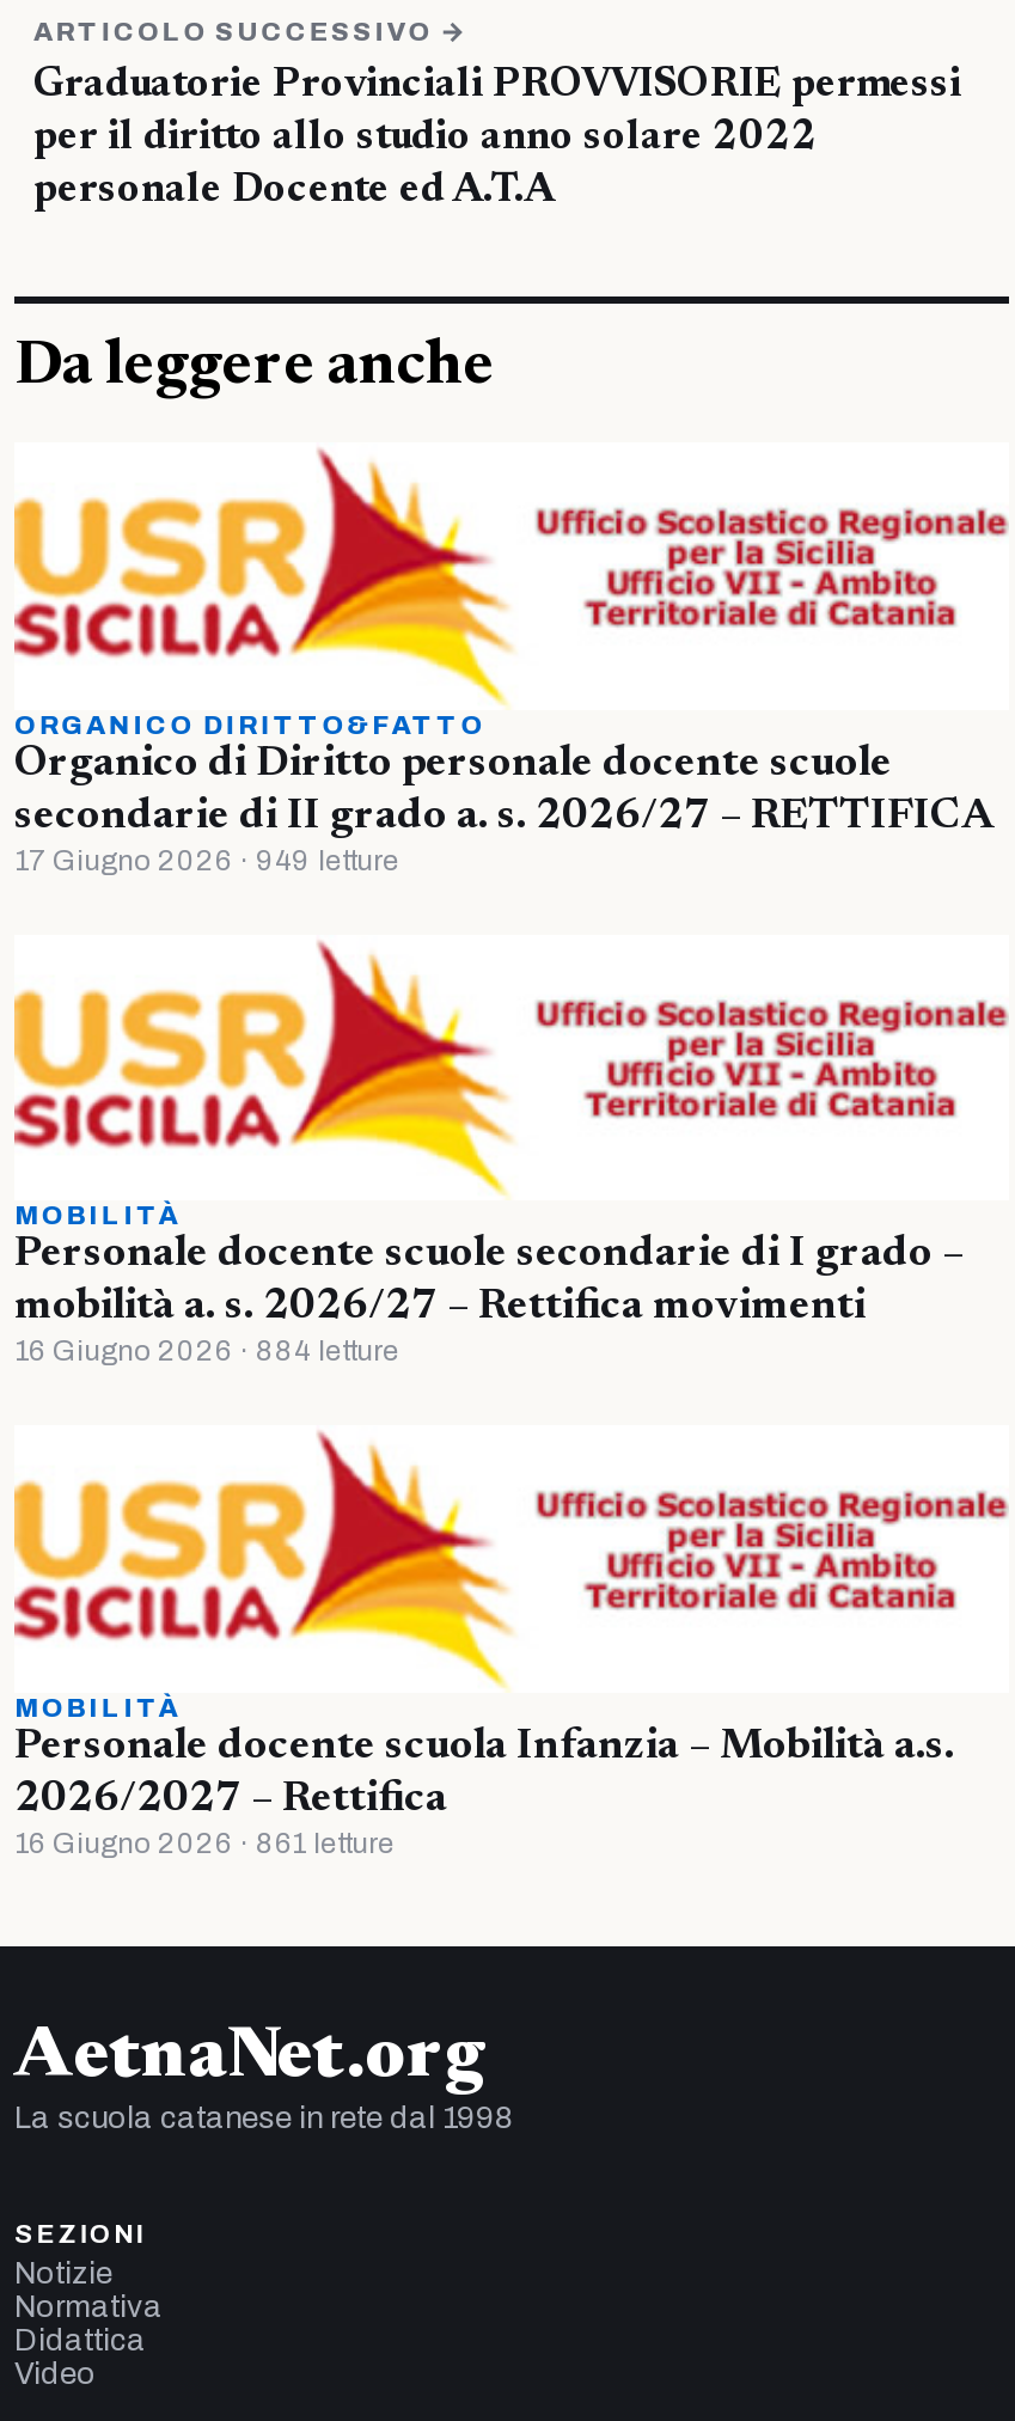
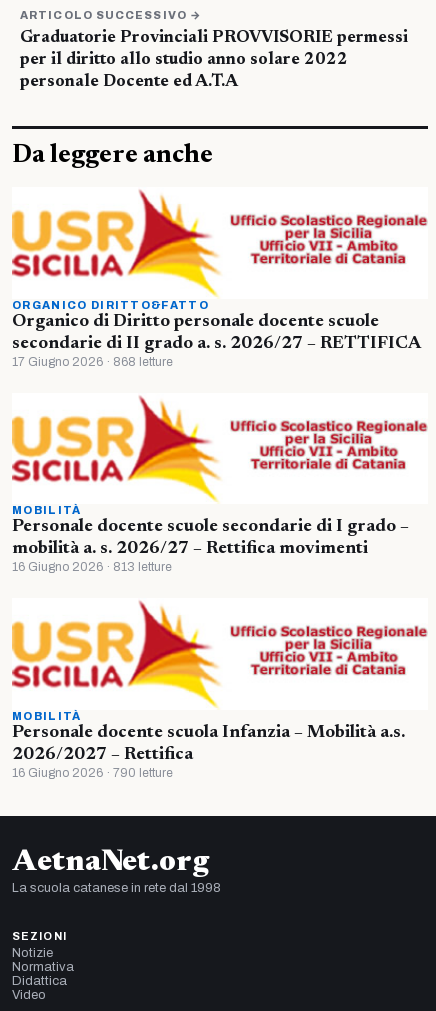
- 17 Giugno 2026 · 949 letture
+ 17 Giugno 2026 · 868 letture

- 16 Giugno 2026 · 884 letture
+ 16 Giugno 2026 · 813 letture

- 16 Giugno 2026 · 861 letture
+ 16 Giugno 2026 · 790 letture
